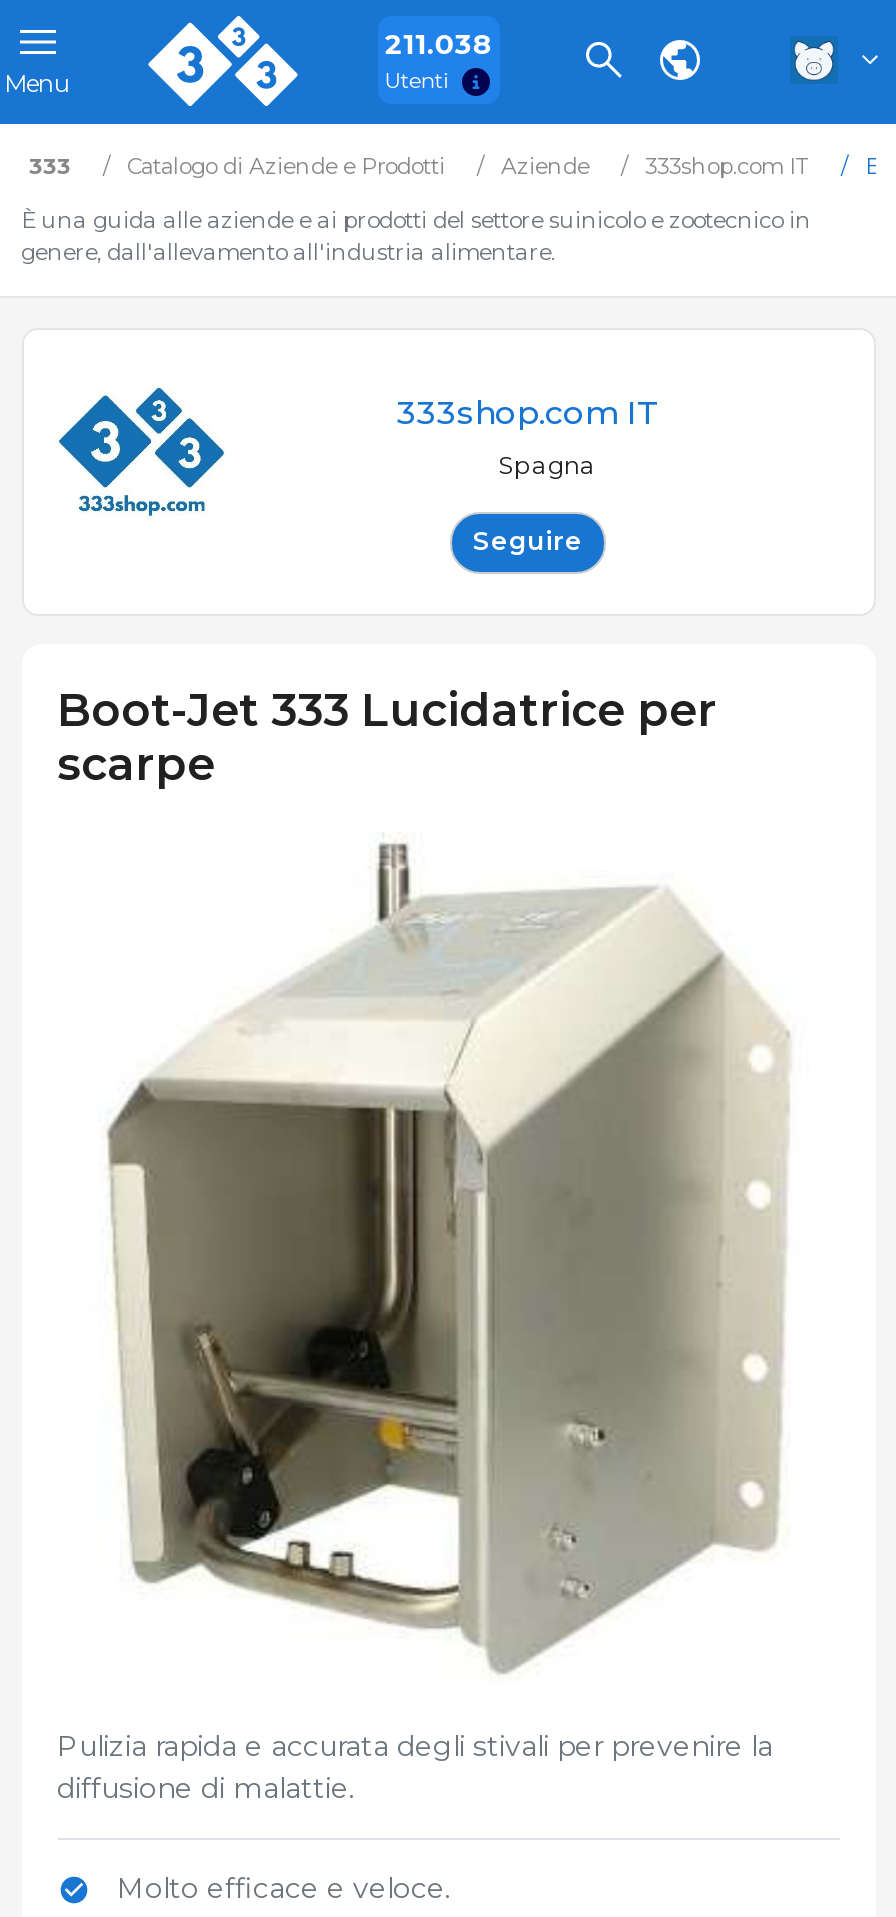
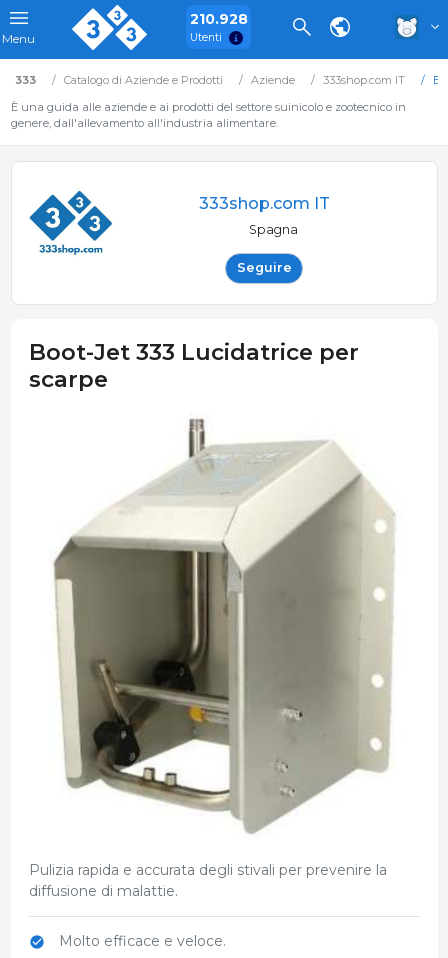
- 211.038
+ 210.928
